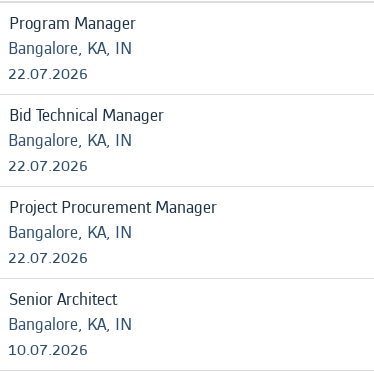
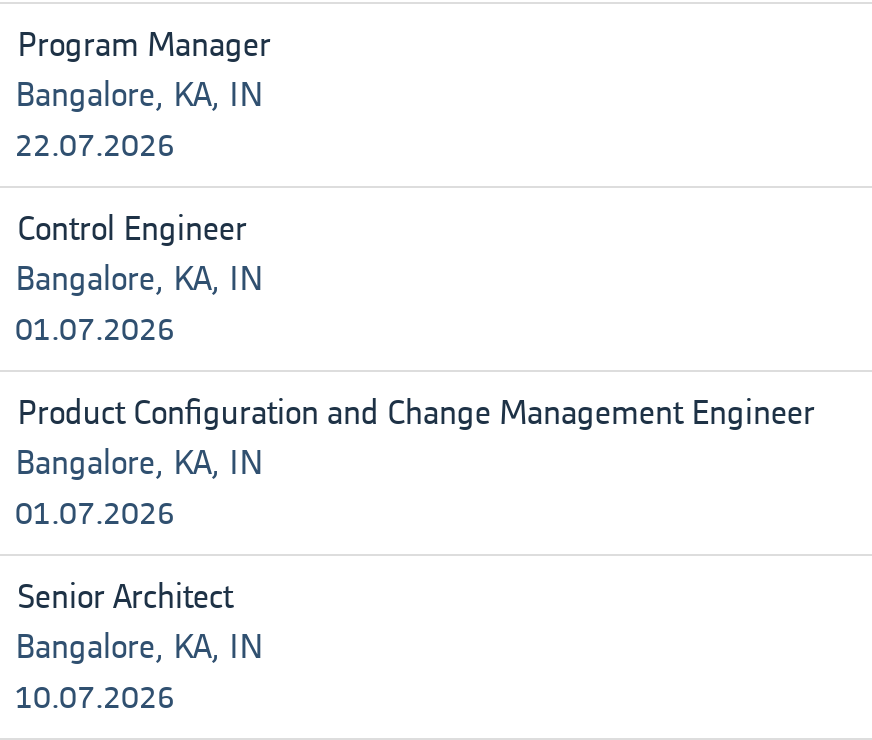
- Bid Technical Manager
+ Control Engineer

- 22.07.2026
+ 01.07.2026

- Project Procurement Manager
+ Product Configuration and Change Management Engineer

- 22.07.2026
+ 01.07.2026
